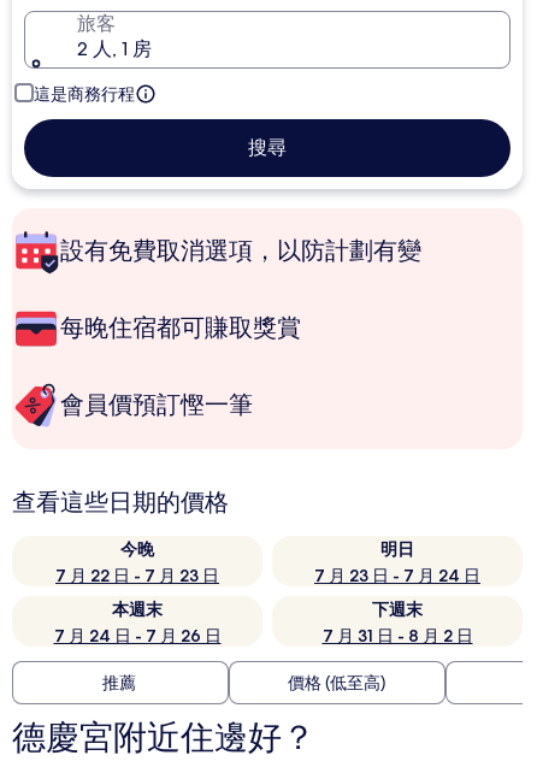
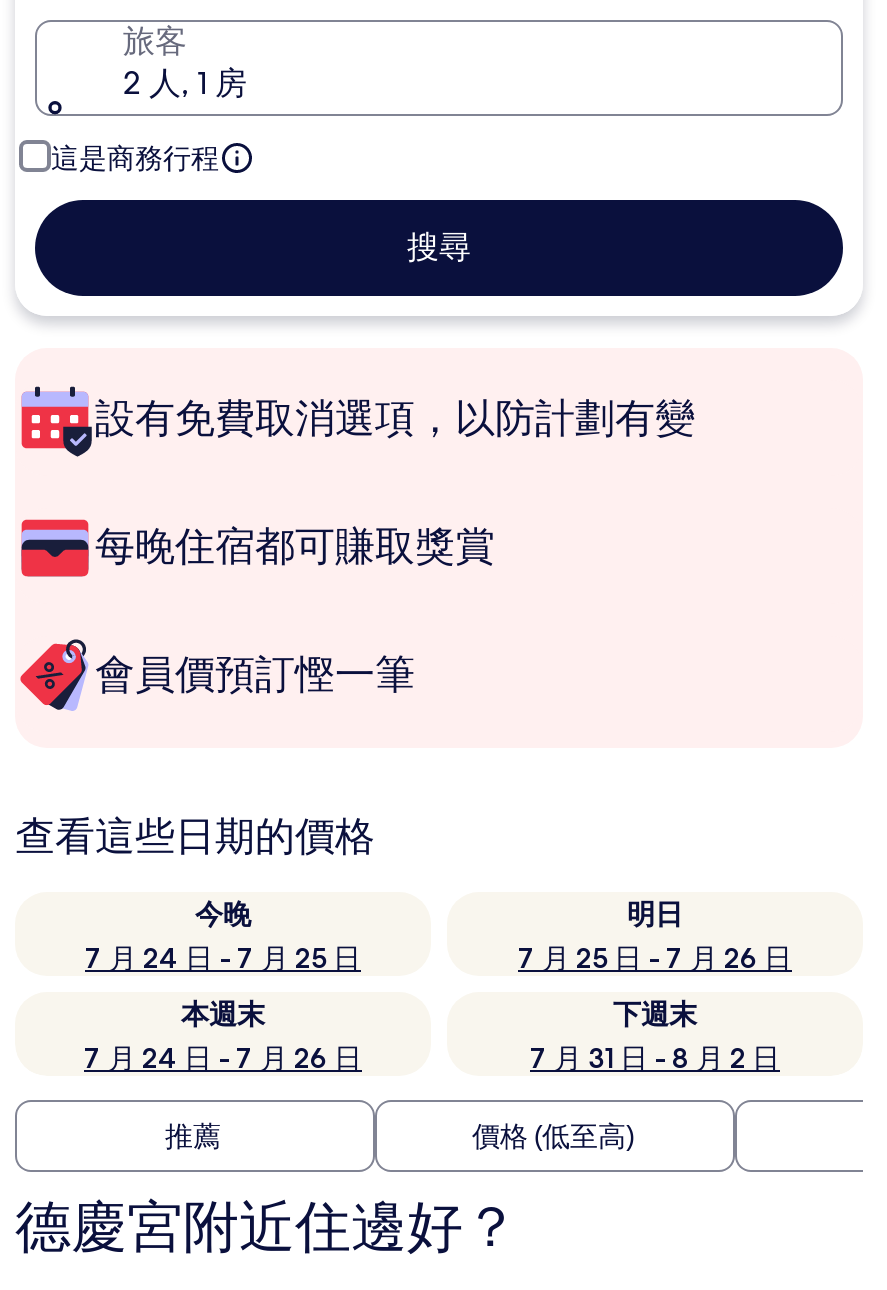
- 7 月 22 日 - 7 月 23 日
+ 7 月 24 日 - 7 月 25 日

- 7 月 23 日 - 7 月 24 日
+ 7 月 25 日 - 7 月 26 日
